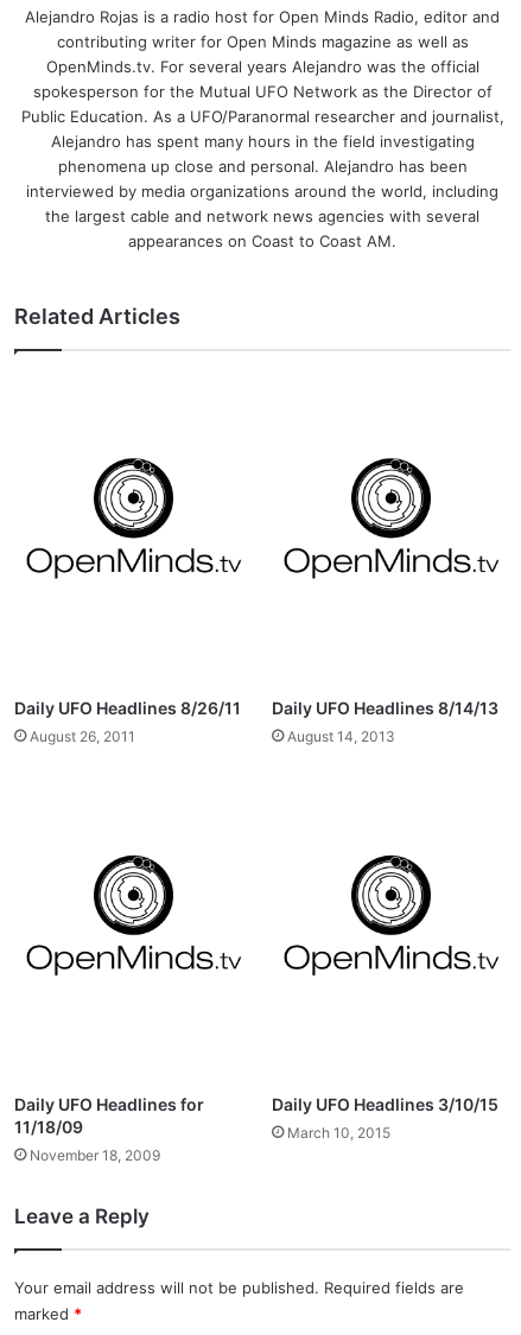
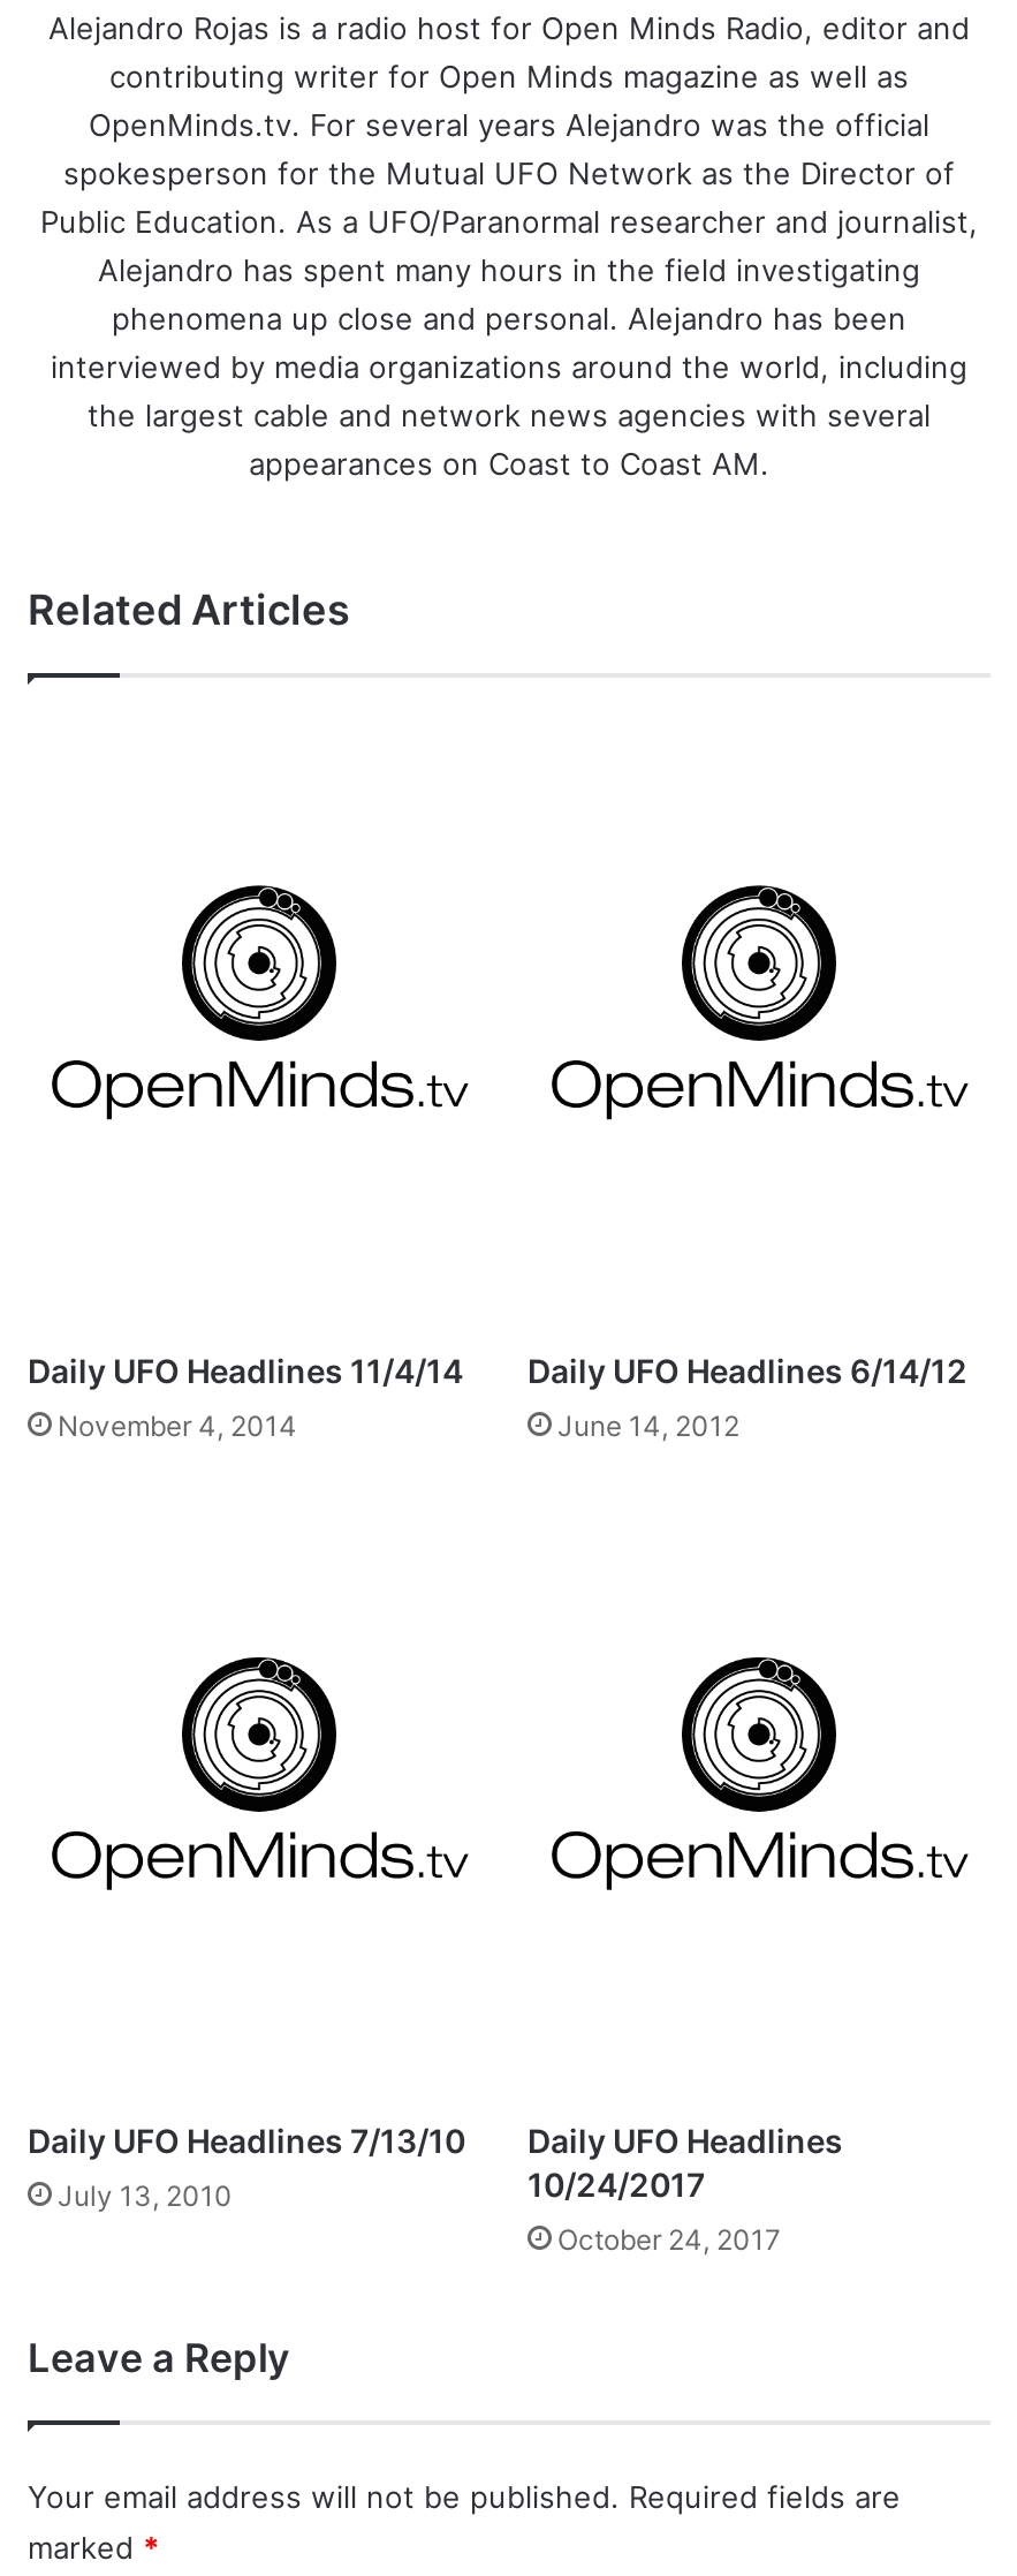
- Daily UFO Headlines 8/26/11
+ Daily UFO Headlines 11/4/14

- Daily UFO Headlines 8/14/13
+ Daily UFO Headlines 6/14/12

- August 26, 2011
+ November 4, 2014

- August 14, 2013
+ June 14, 2012

- Daily UFO Headlines for
- 11/18/09
+ Daily UFO Headlines 7/13/10

- Daily UFO Headlines 3/10/15
+ Daily UFO Headlines
+ 10/24/2017

- March 10, 2015
+ October 24, 2017

- November 18, 2009
+ July 13, 2010
